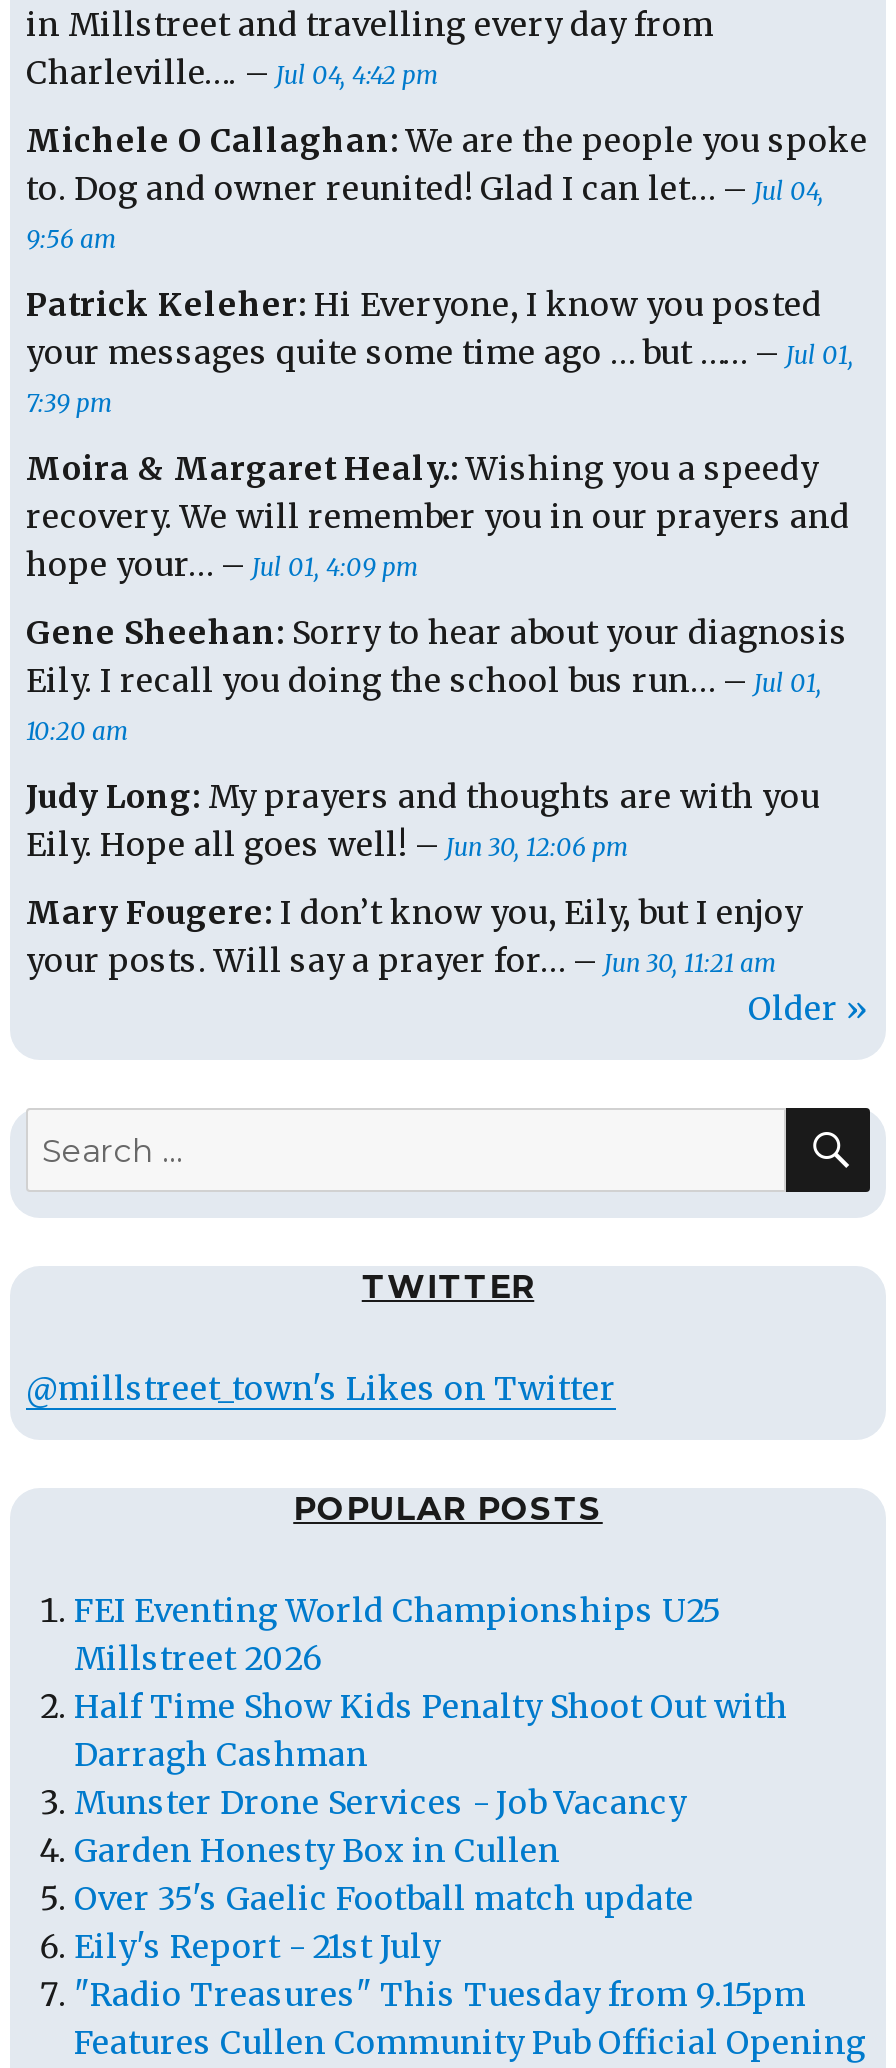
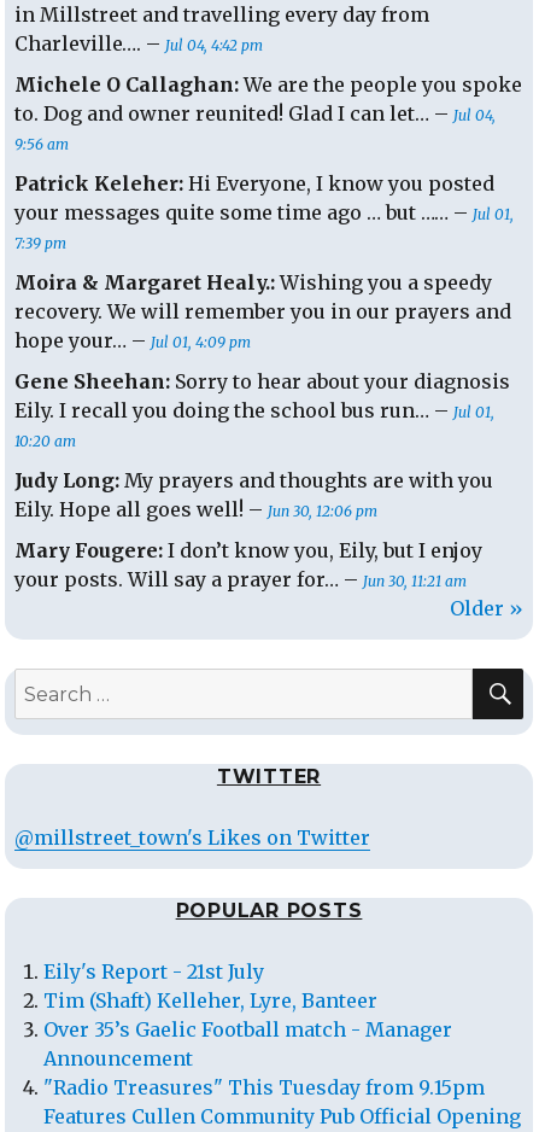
- FEI Eventing World Championships U25
- Millstreet 2026
- Half Time Show Kids Penalty Shoot Out with
- Darragh Cashman
- Munster Drone Services - Job Vacancy
- Garden Honesty Box in Cullen
- Over 35's Gaelic Football match update

moved up: Eily's Report - 21st July

+ Tim (Shaft) Kelleher, Lyre, Banteer
+ Over 35’s Gaelic Football match - Manager
+ Announcement
